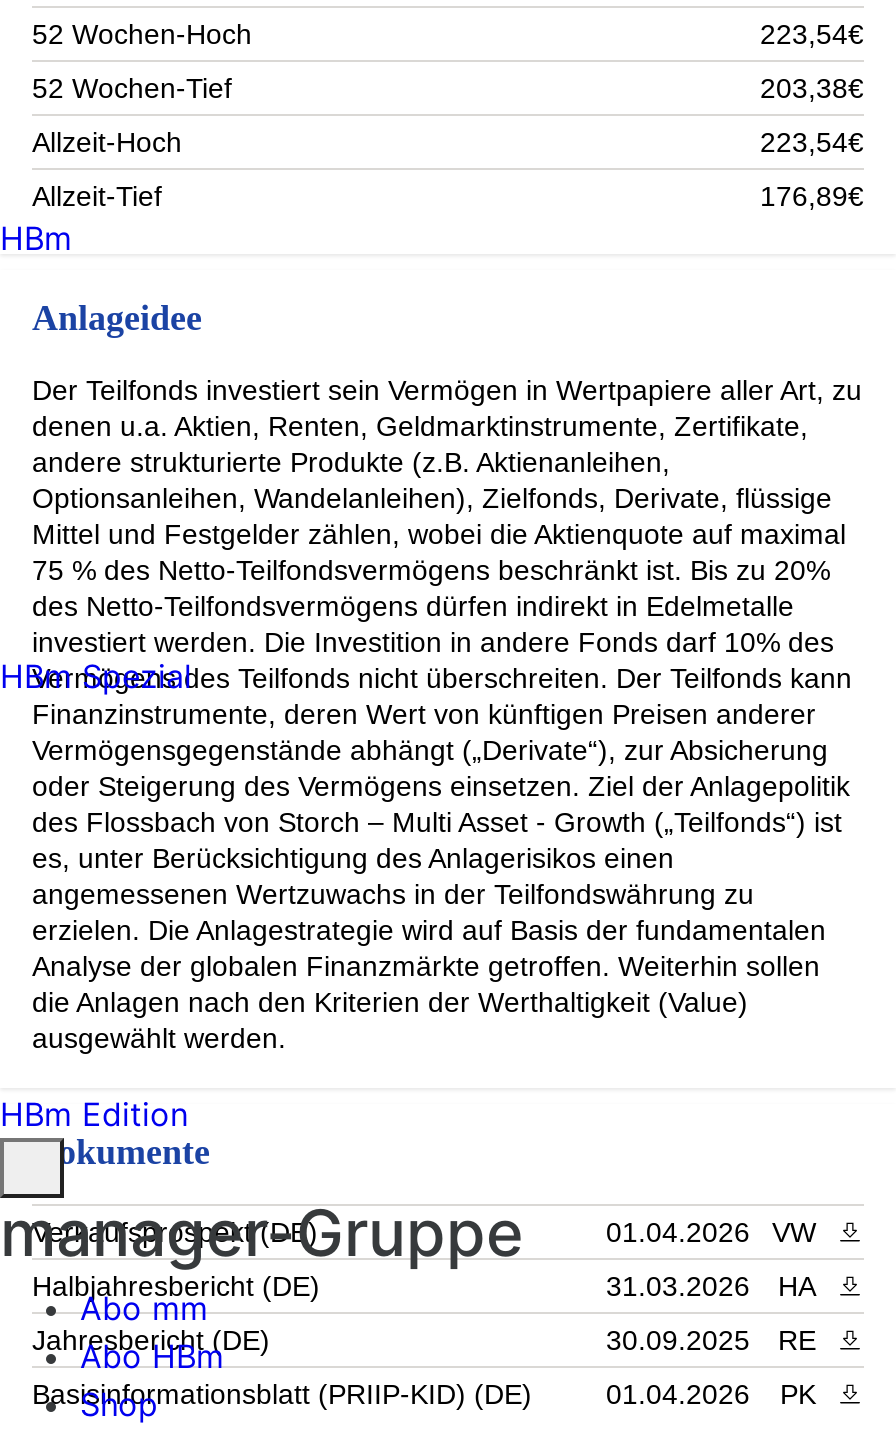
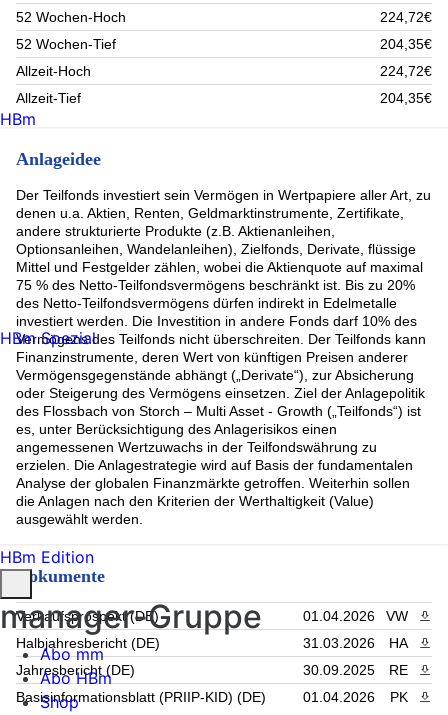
- 223,54€
+ 224,72€

- 203,38€
+ 204,35€

- 223,54€
+ 224,72€

- 176,89€
+ 204,35€
